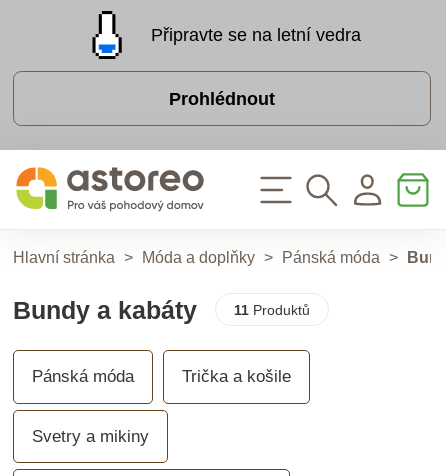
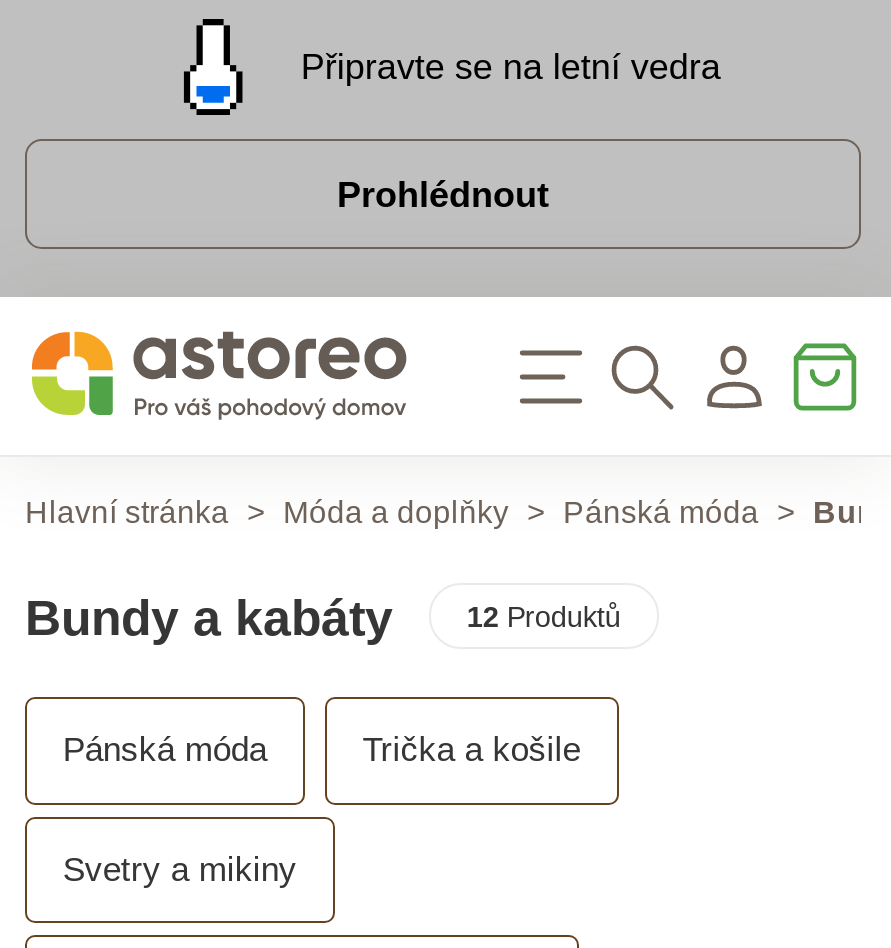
- 11 Produktů
+ 12 Produktů
